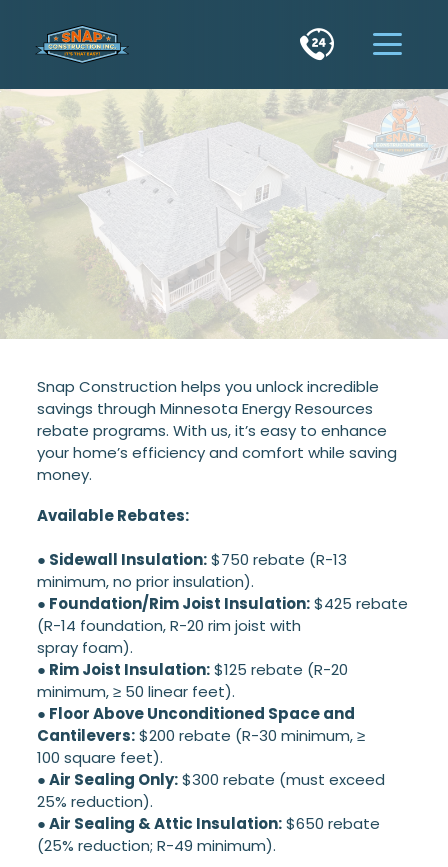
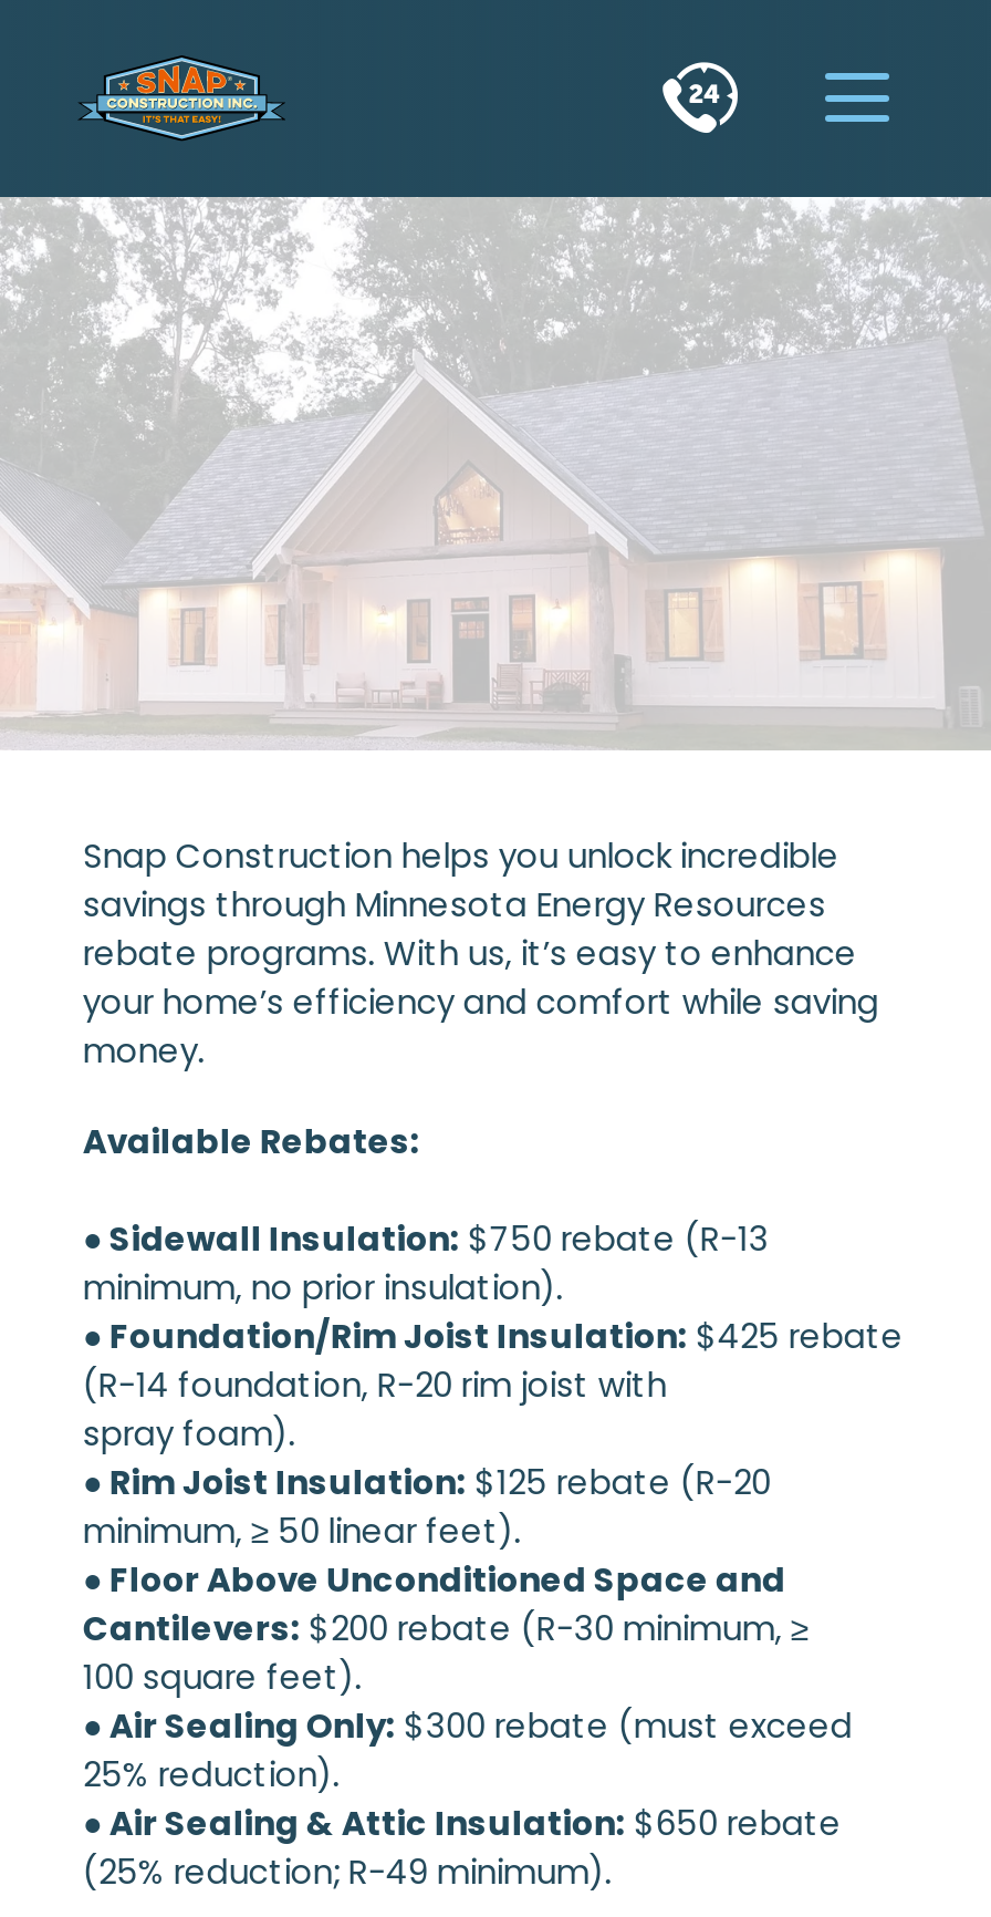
- [image]
+ [image]
